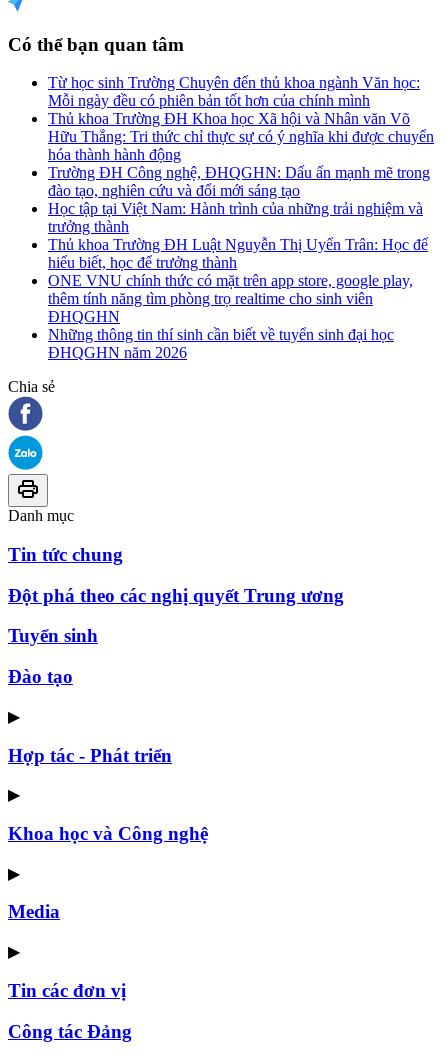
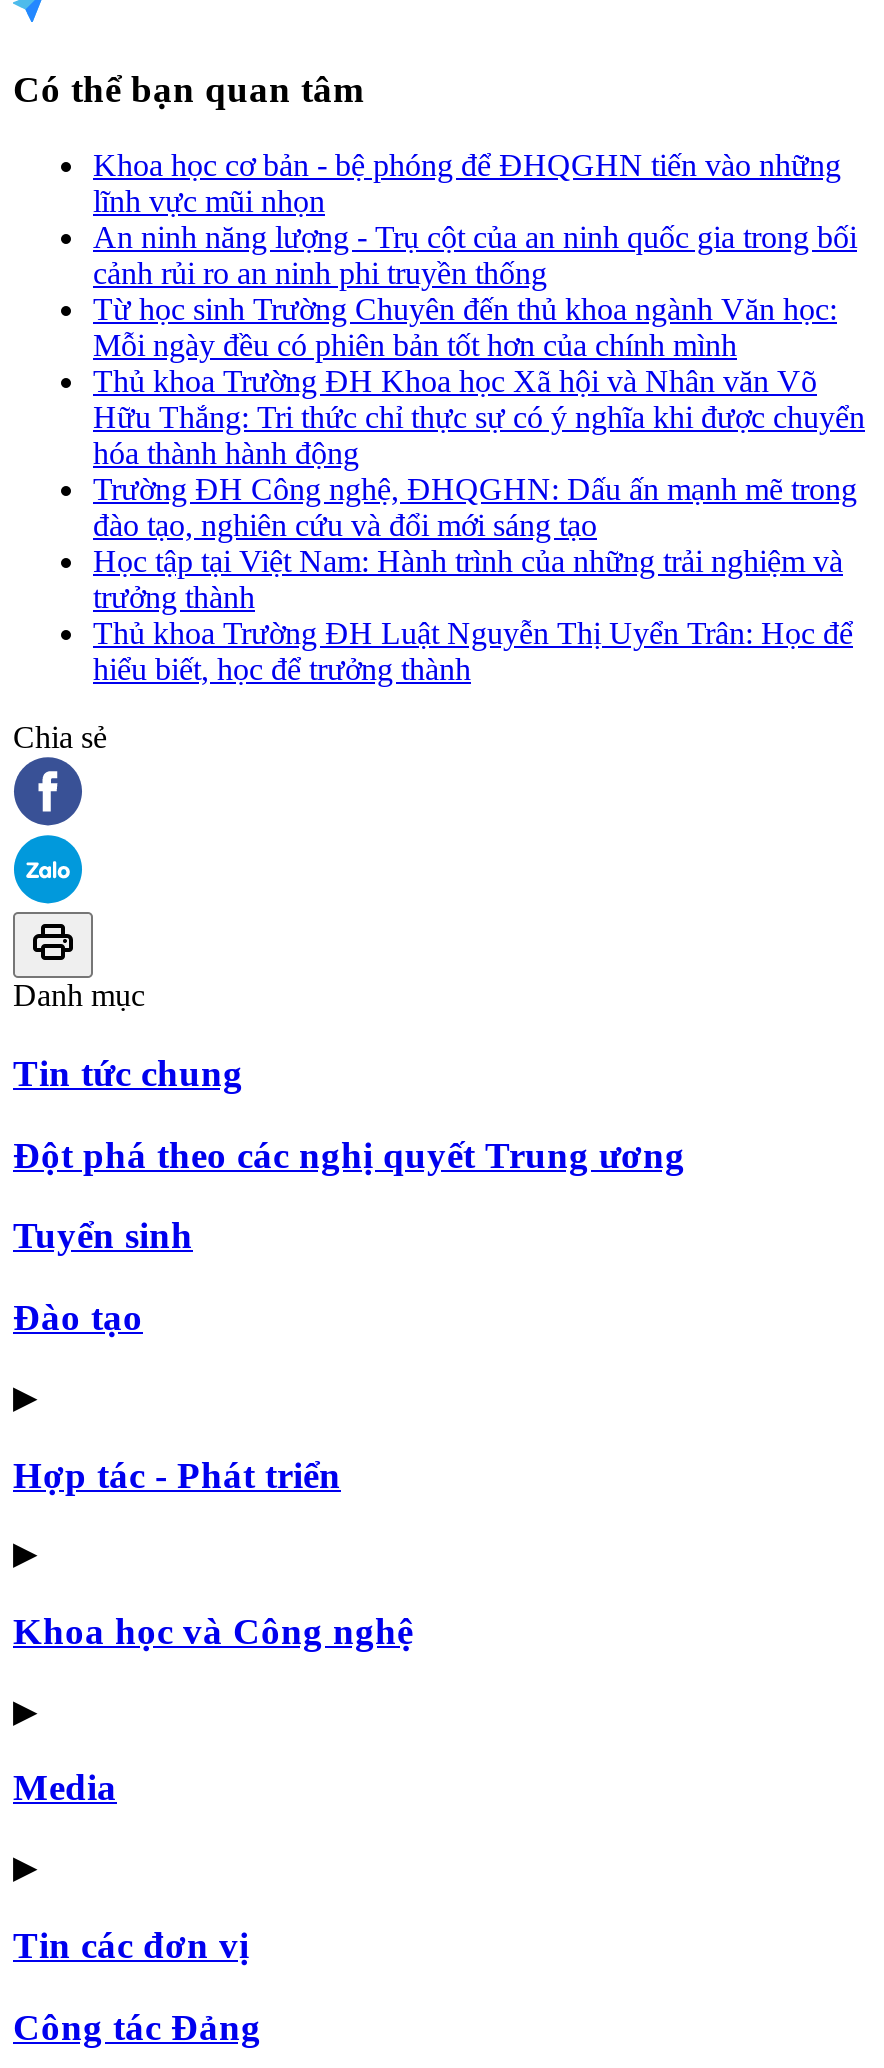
+ Khoa học cơ bản - bệ phóng để ĐHQGHN tiến vào những
+ lĩnh vực mũi nhọn
+ An ninh năng lượng - Trụ cột của an ninh quốc gia trong bối
+ cảnh rủi ro an ninh phi truyền thống

moved down: Từ học sinh Trường Chuyên đến thủ khoa ngành Văn học: | Mỗi ngày đều có phiên bản tốt hơn của chính mình | Thủ khoa Trường ĐH Khoa học Xã hội và Nhân văn Võ | ... | Thủ khoa Trường ĐH Luật Nguyễn Thị Uyển Trân: Học để | hiểu biết, học để trưởng thành

- ONE VNU chính thức có mặt trên app store, google play,
- thêm tính năng tìm phòng trọ realtime cho sinh viên
- ĐHQGHN
- Những thông tin thí sinh cần biết về tuyển sinh đại học
- ĐHQGHN năm 2026
